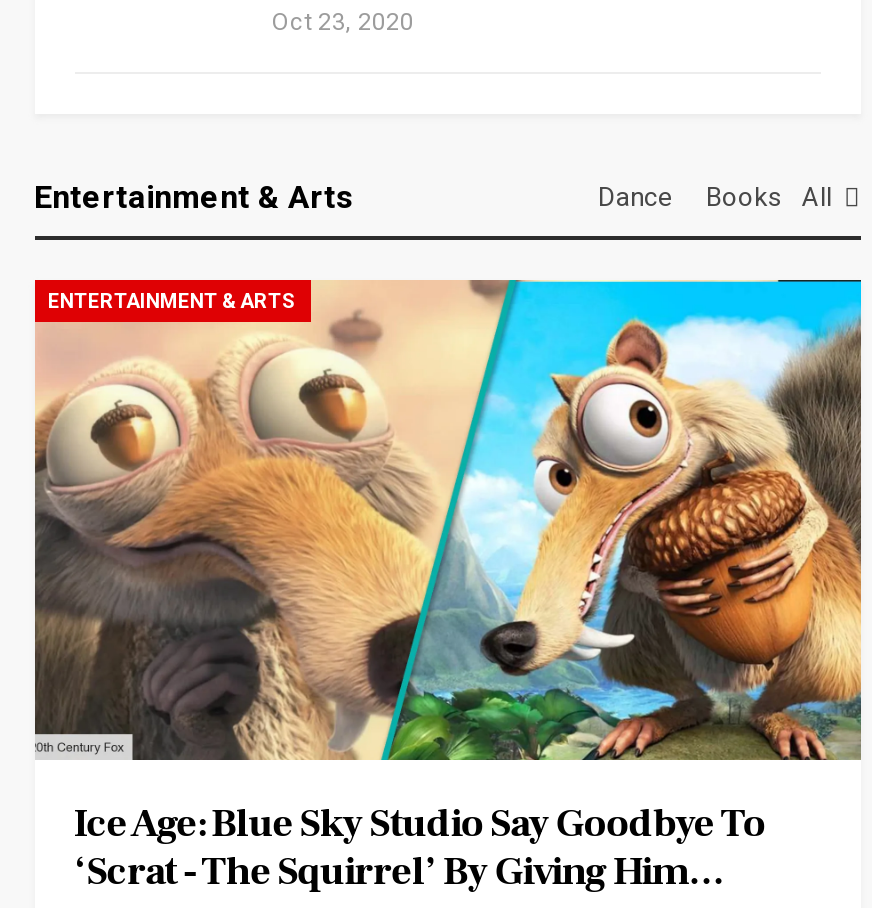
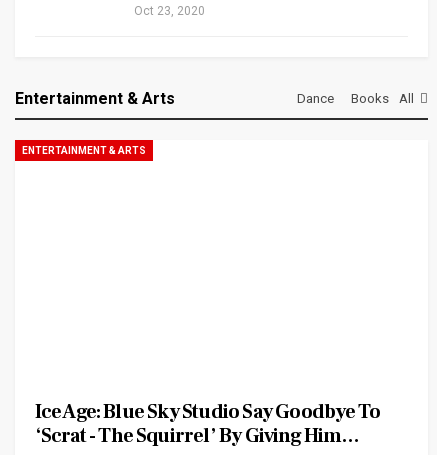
- [image]
